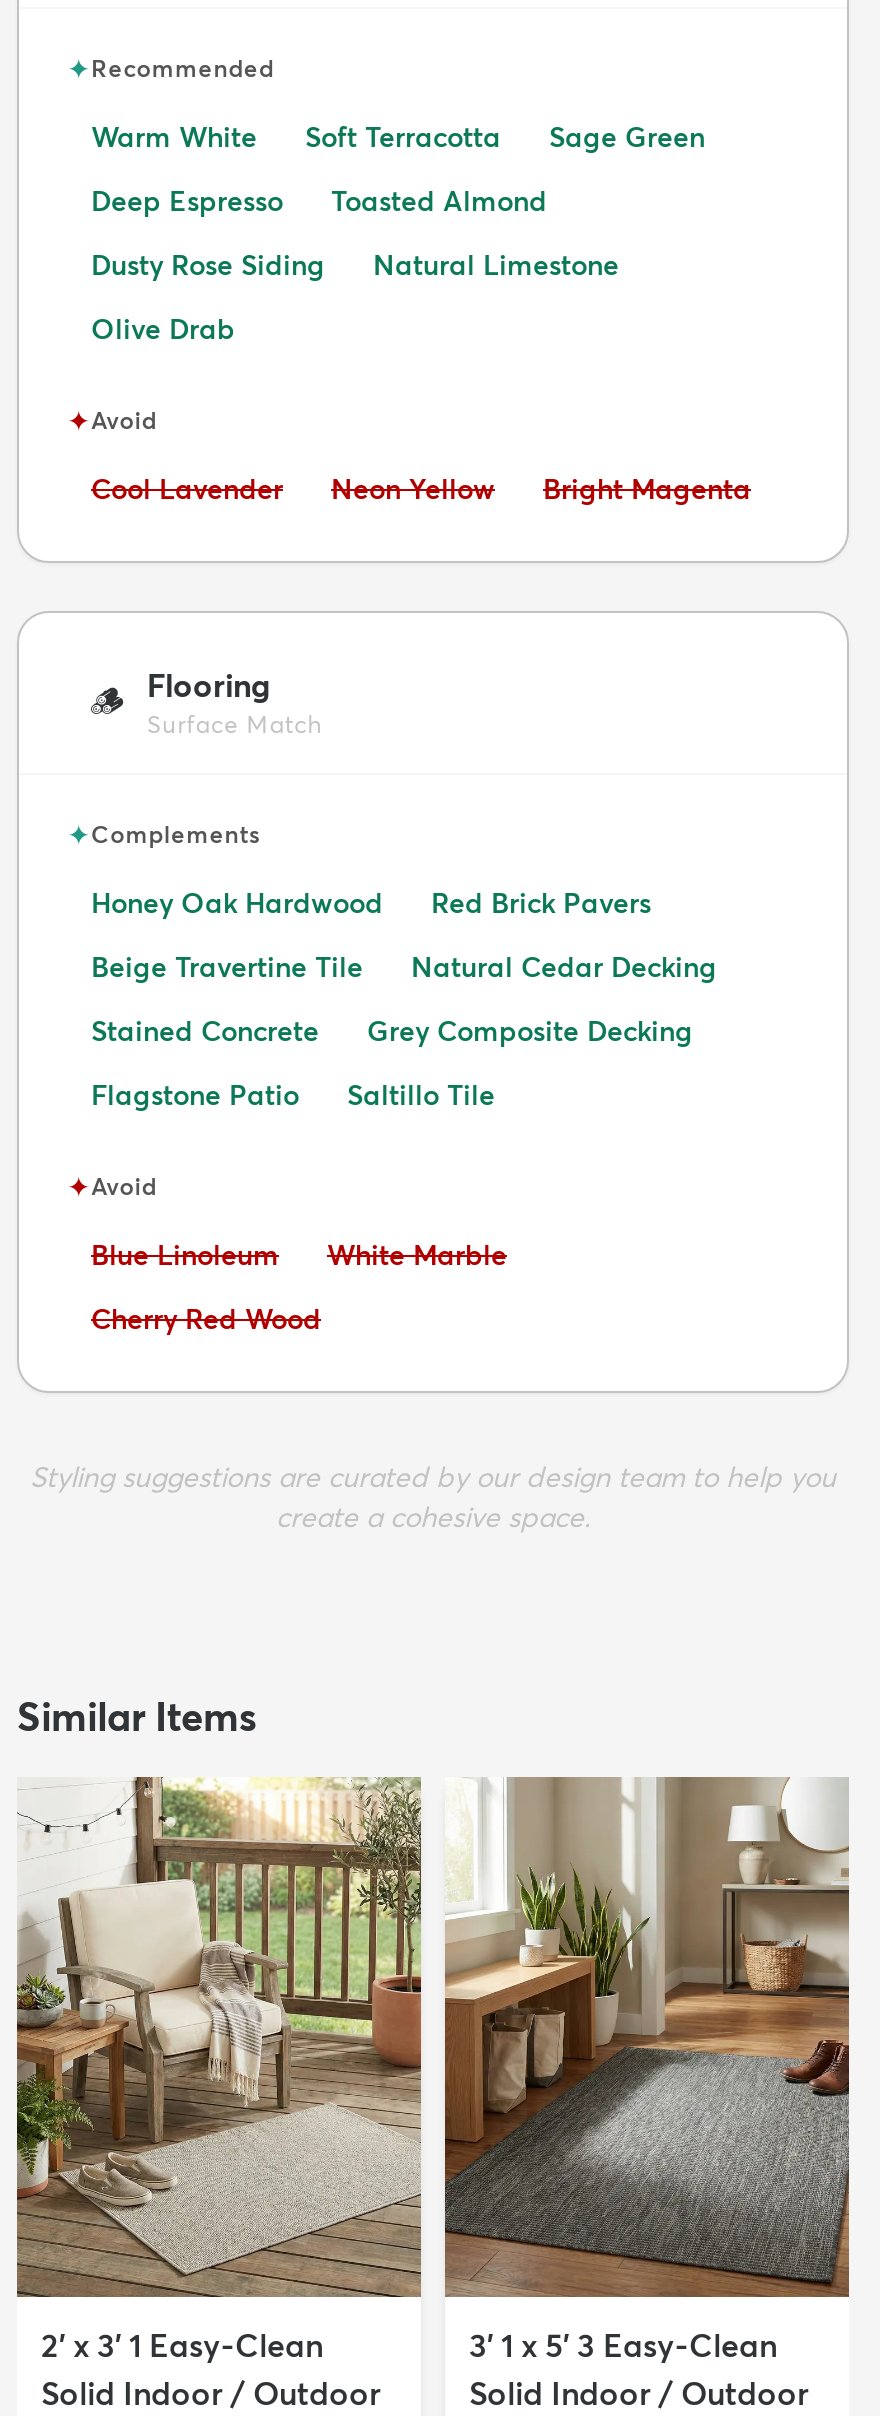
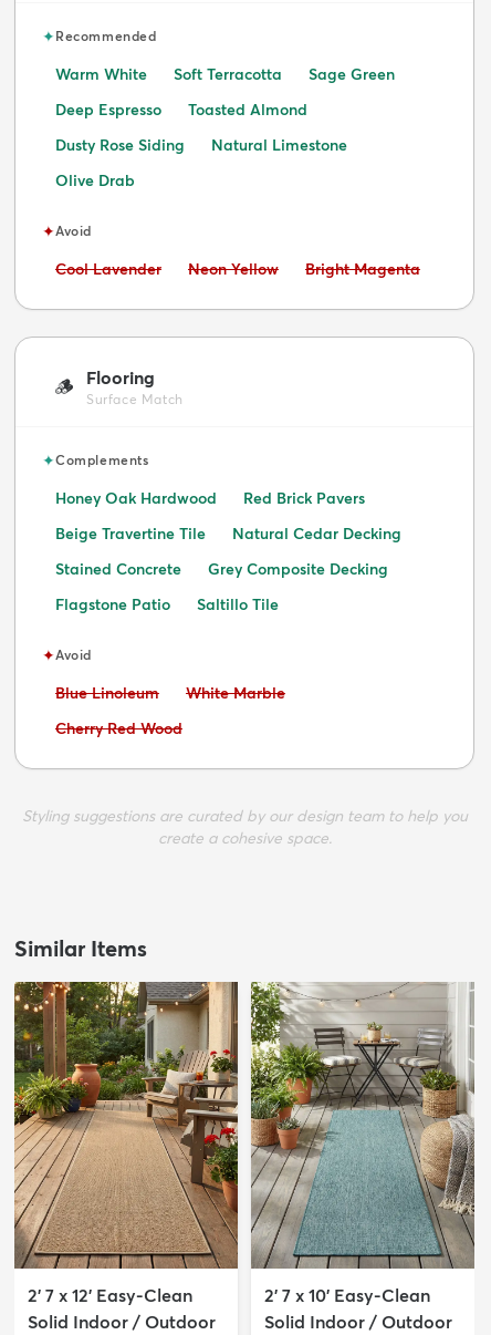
- [image]
- 2' x 3' 1 Easy-Clean
+ [image]
+ 2' 7 x 12' Easy-Clean

- [image]
- 3' 1 x 5' 3 Easy-Clean
+ [image]
+ 2' 7 x 10' Easy-Clean
